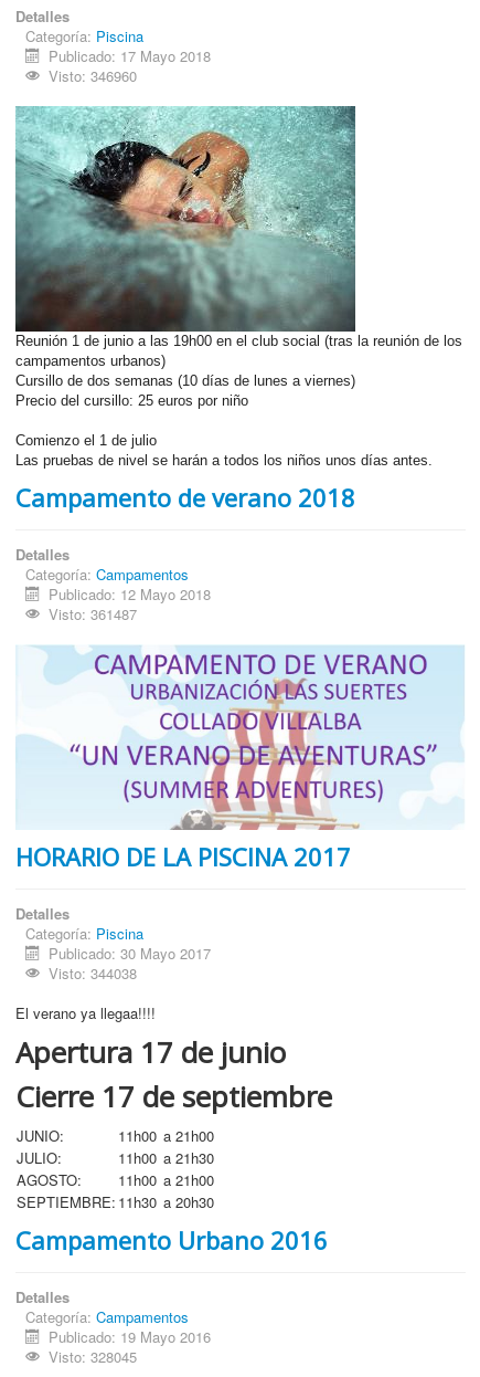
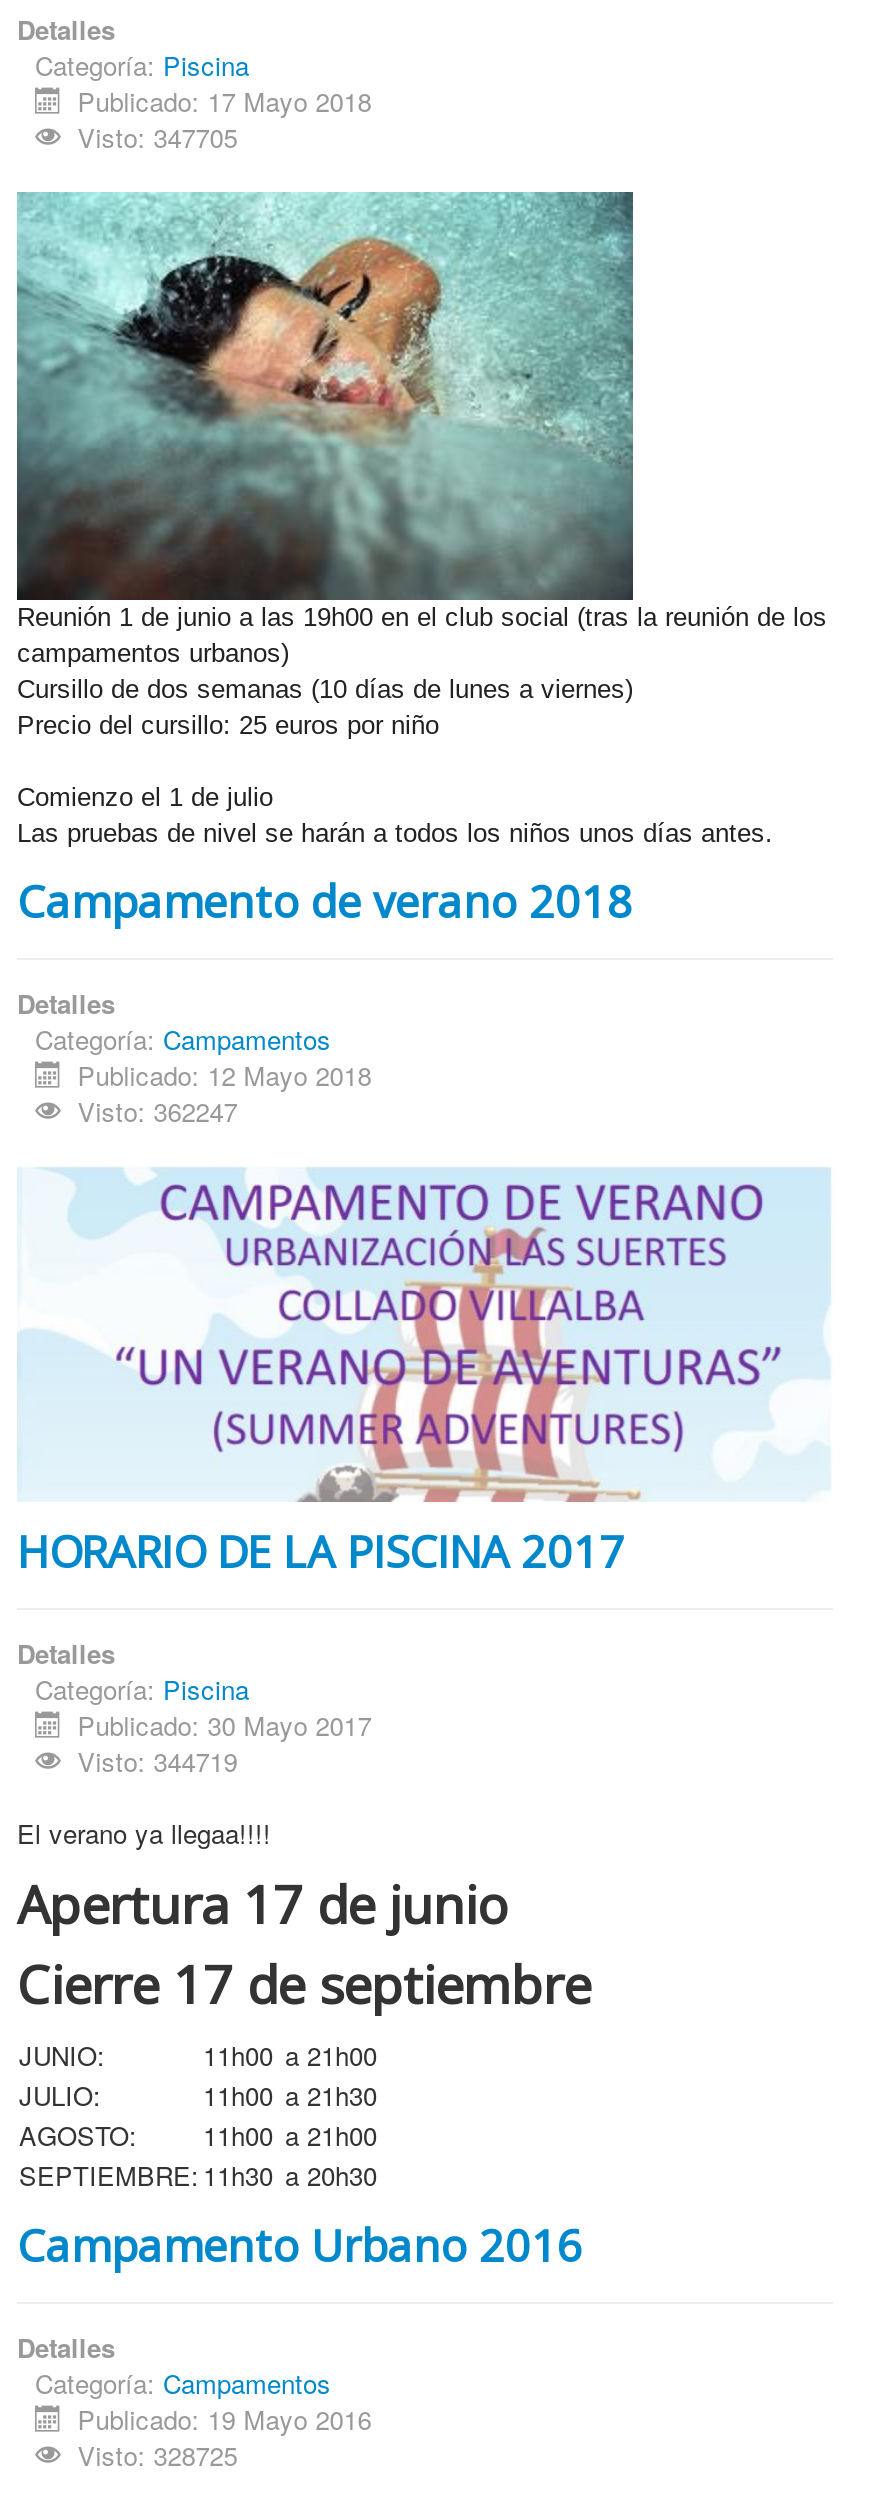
- Visto: 346960
+ Visto: 347705

- Visto: 361487
+ Visto: 362247

- Visto: 344038
+ Visto: 344719

- Visto: 328045
+ Visto: 328725
